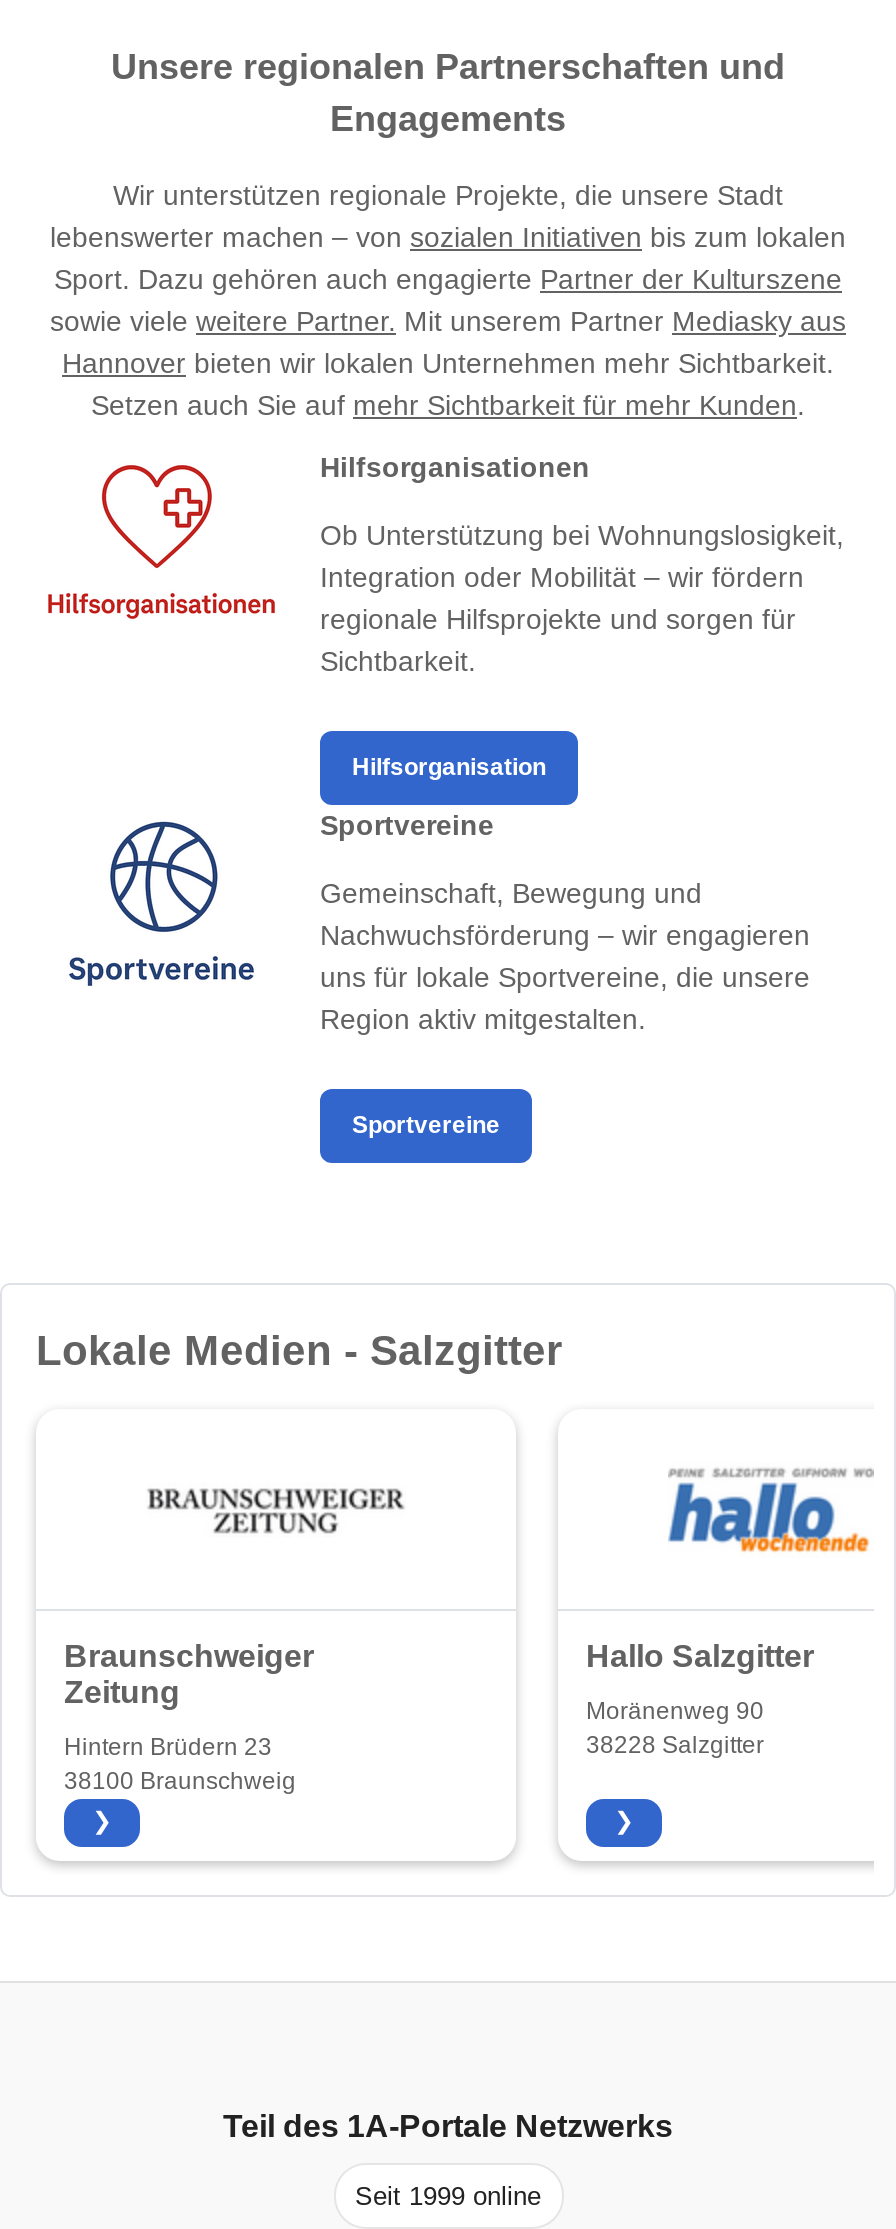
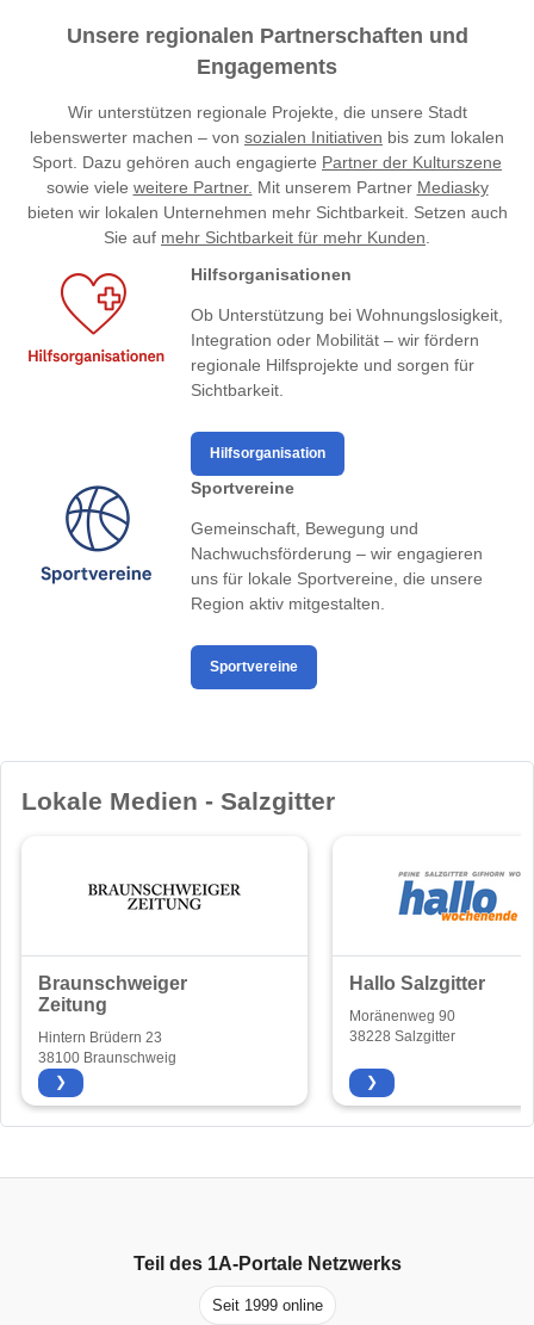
- sowie viele weitere Partner. Mit unserem Partner Mediasky aus
- Hannover bieten wir lokalen Unternehmen mehr Sichtbarkeit.
- Setzen auch Sie auf mehr Sichtbarkeit für mehr Kunden.
+ sowie viele weitere Partner. Mit unserem Partner Mediasky
+ bieten wir lokalen Unternehmen mehr Sichtbarkeit. Setzen auch
+ Sie auf mehr Sichtbarkeit für mehr Kunden.
